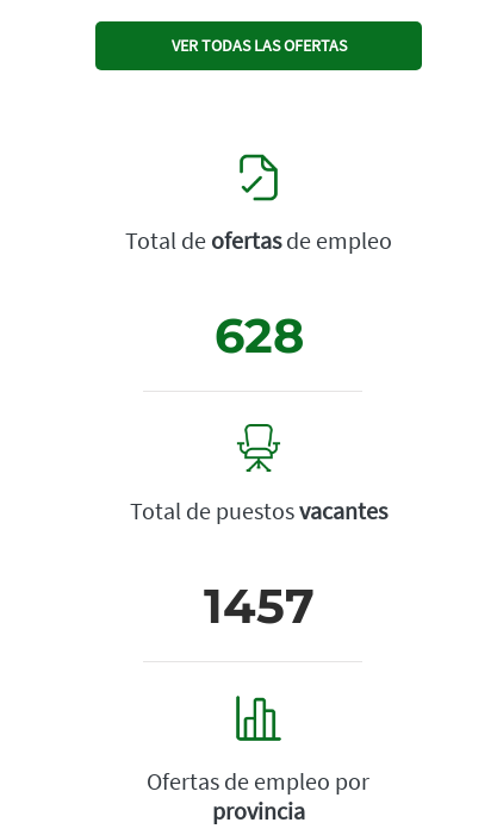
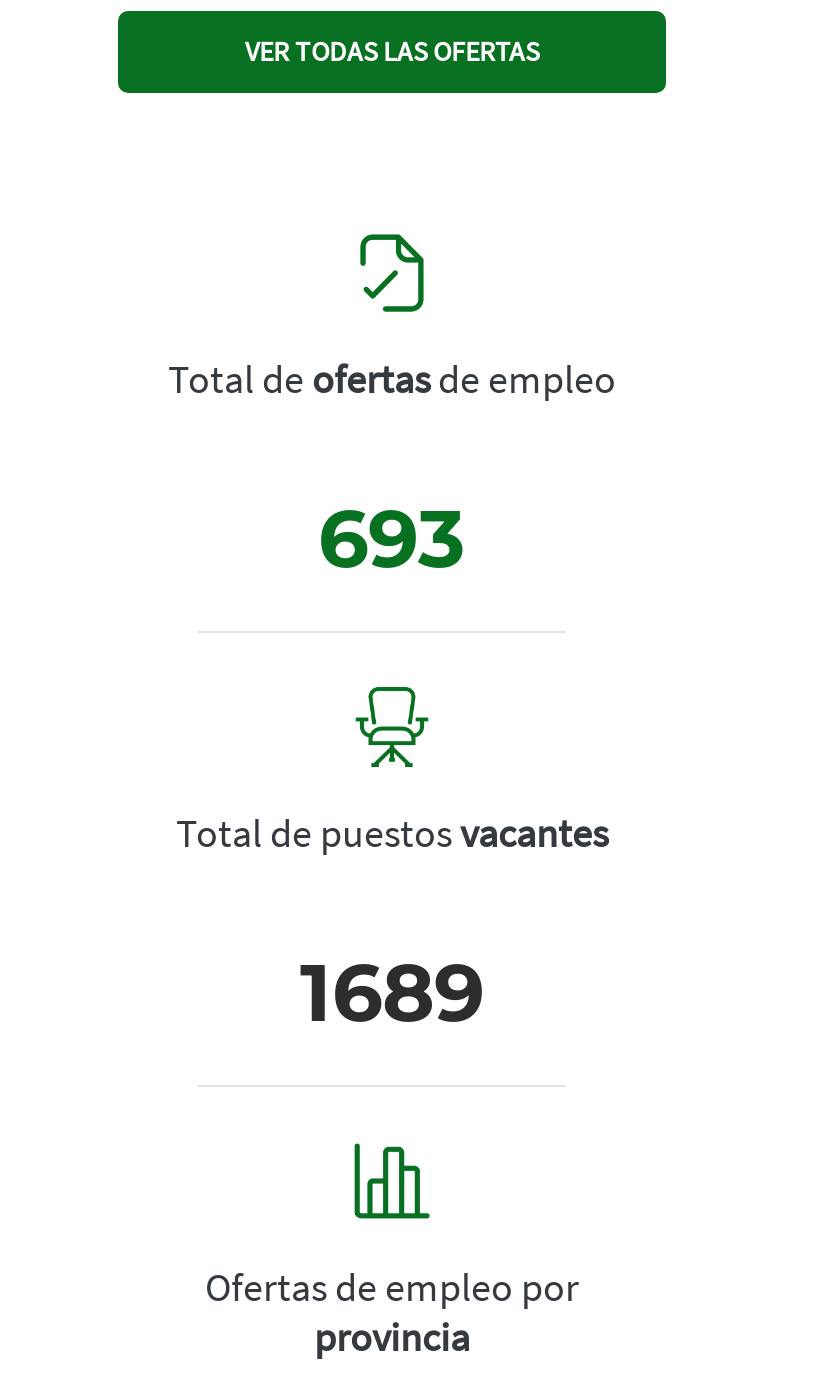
- 628
+ 693

- 1457
+ 1689
